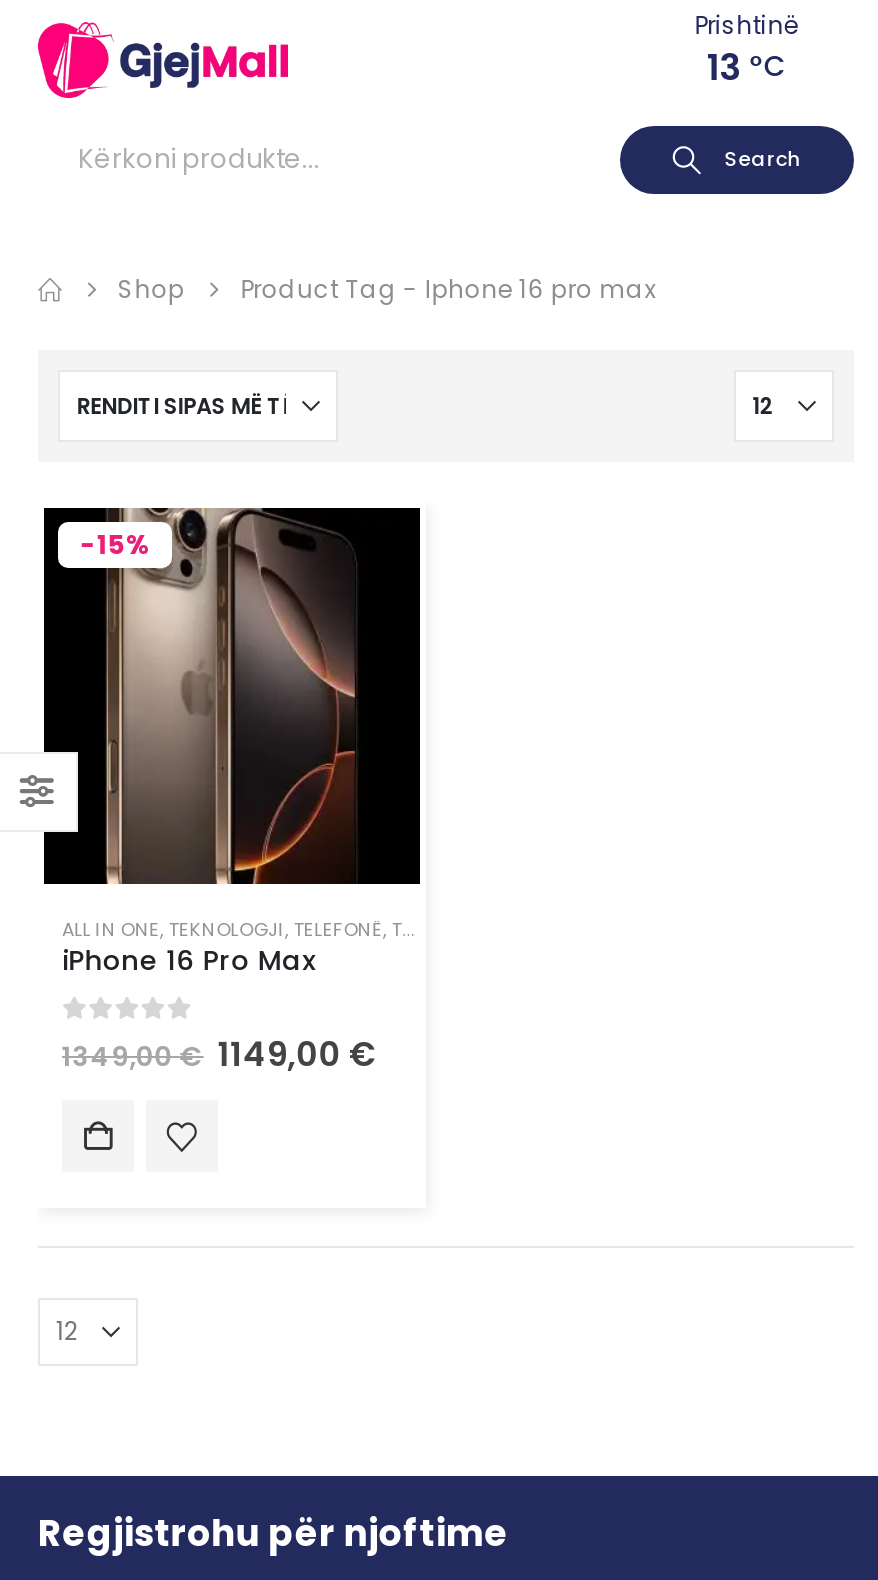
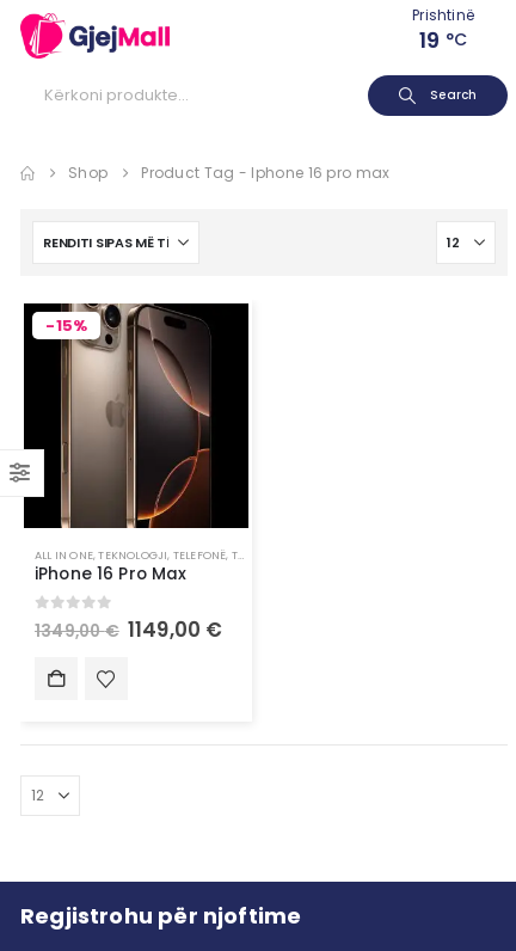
- 13 °C
+ 19 °C
